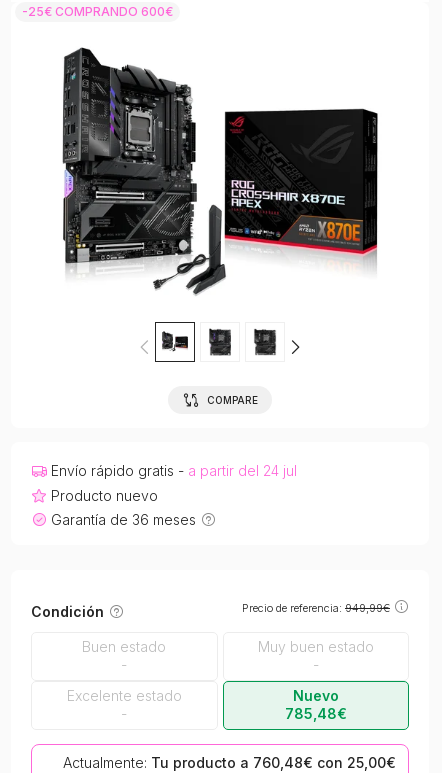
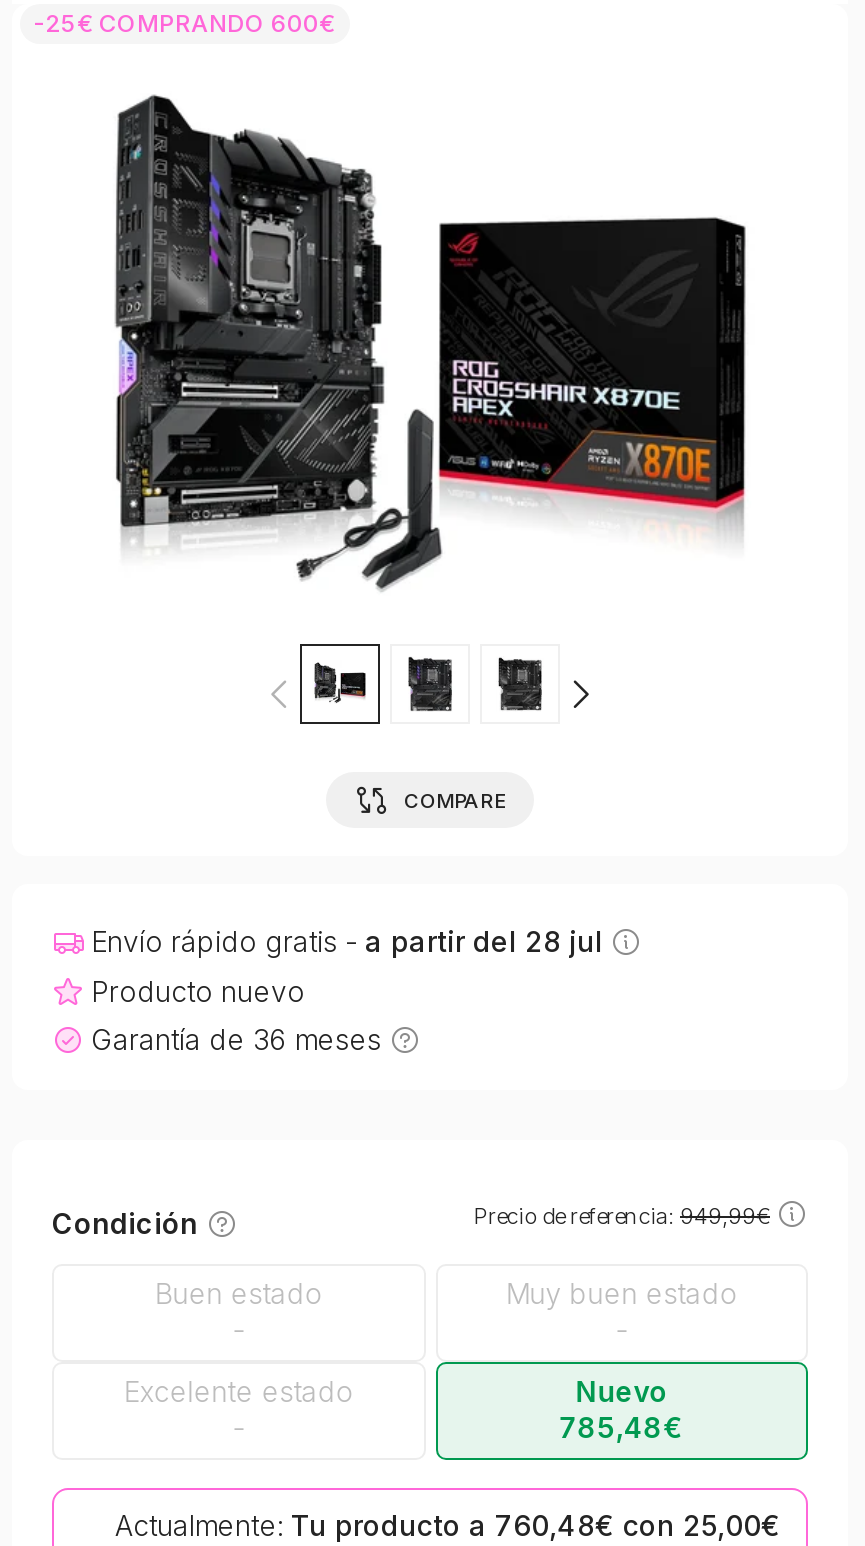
- Envío rápido gratis - a partir del 24 jul
+ Envío rápido gratis - a partir del 28 jul
